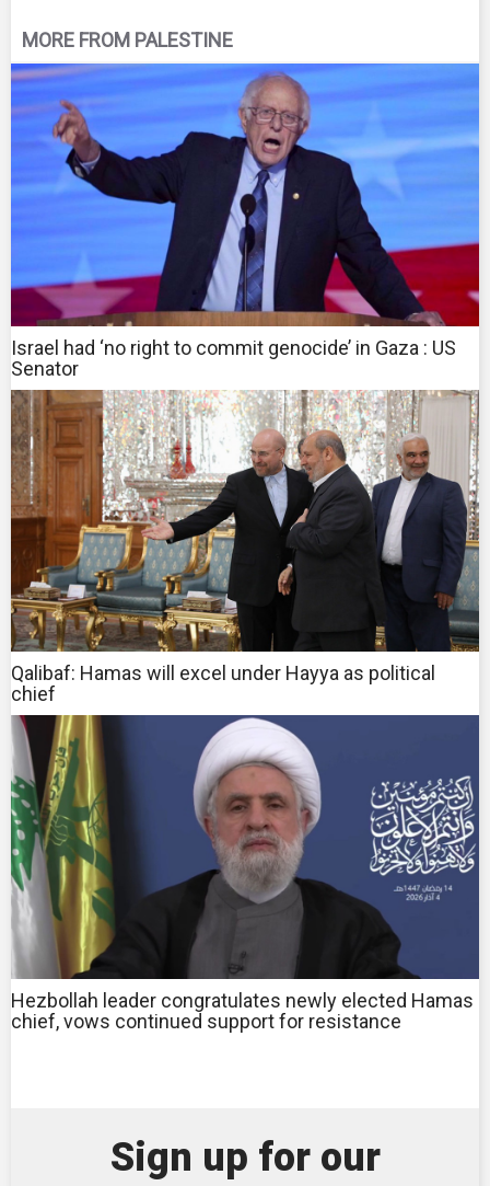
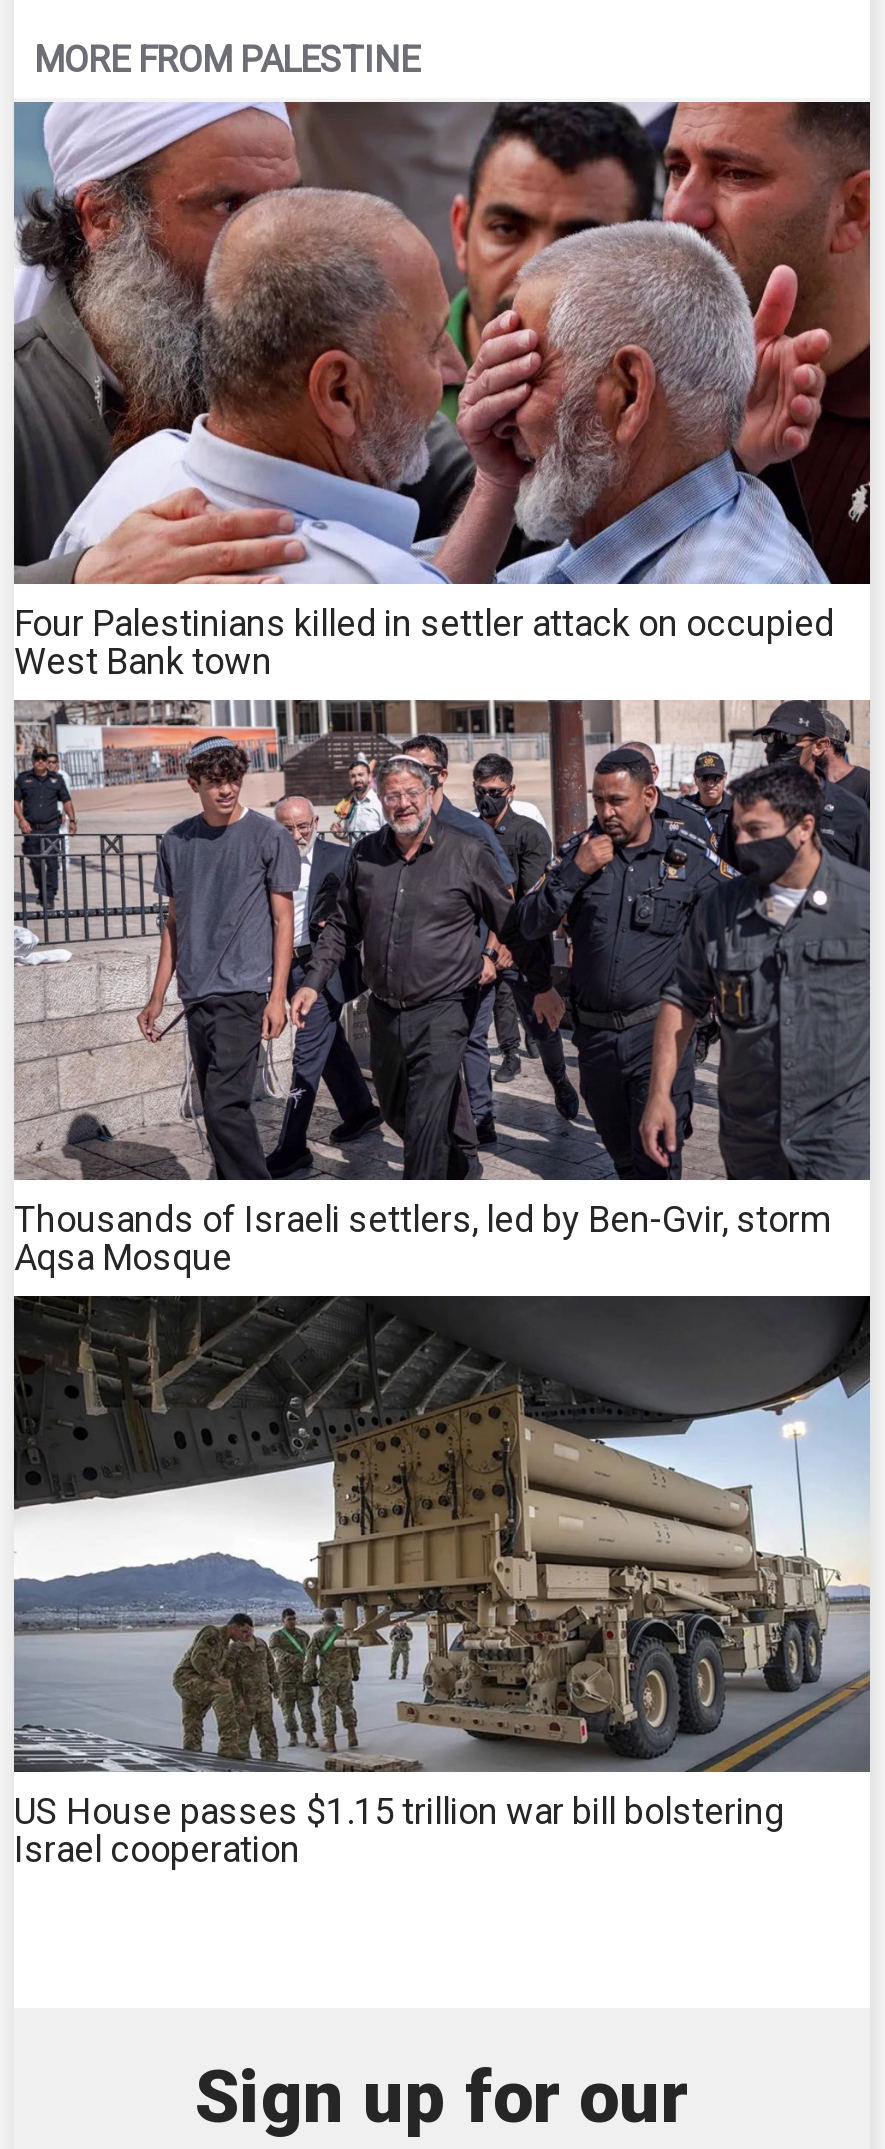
- [image]
- Israel had ‘no right to commit genocide’ in Gaza : US
- Senator
+ [image]
+ Four Palestinians killed in settler attack on occupied
+ West Bank town

- [image]
- Qalibaf: Hamas will excel under Hayya as political
- chief
+ [image]
+ Thousands of Israeli settlers, led by Ben-Gvir, storm
+ Aqsa Mosque

- [image]
- Hezbollah leader congratulates newly elected Hamas
- chief, vows continued support for resistance
+ [image]
+ US House passes $1.15 trillion war bill bolstering
+ Israel cooperation
